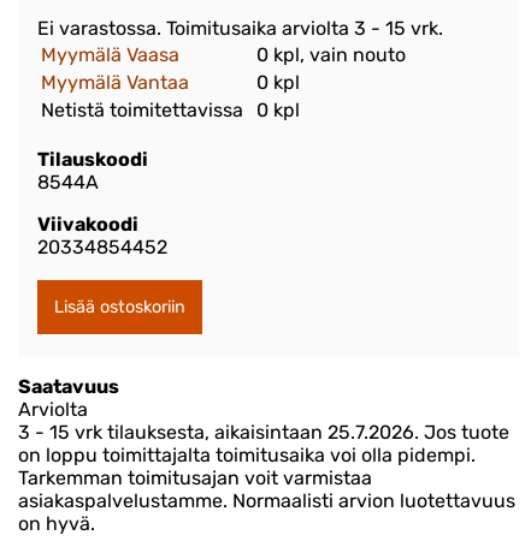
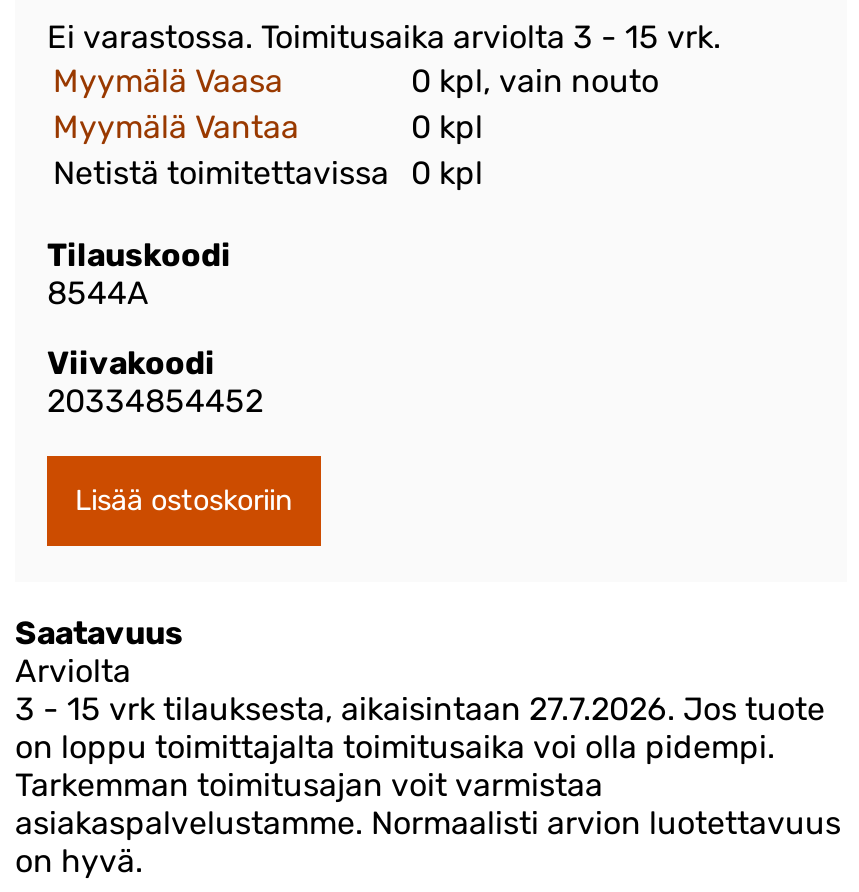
- 3 - 15 vrk tilauksesta, aikaisintaan 25.7.2026. Jos tuote
+ 3 - 15 vrk tilauksesta, aikaisintaan 27.7.2026. Jos tuote
